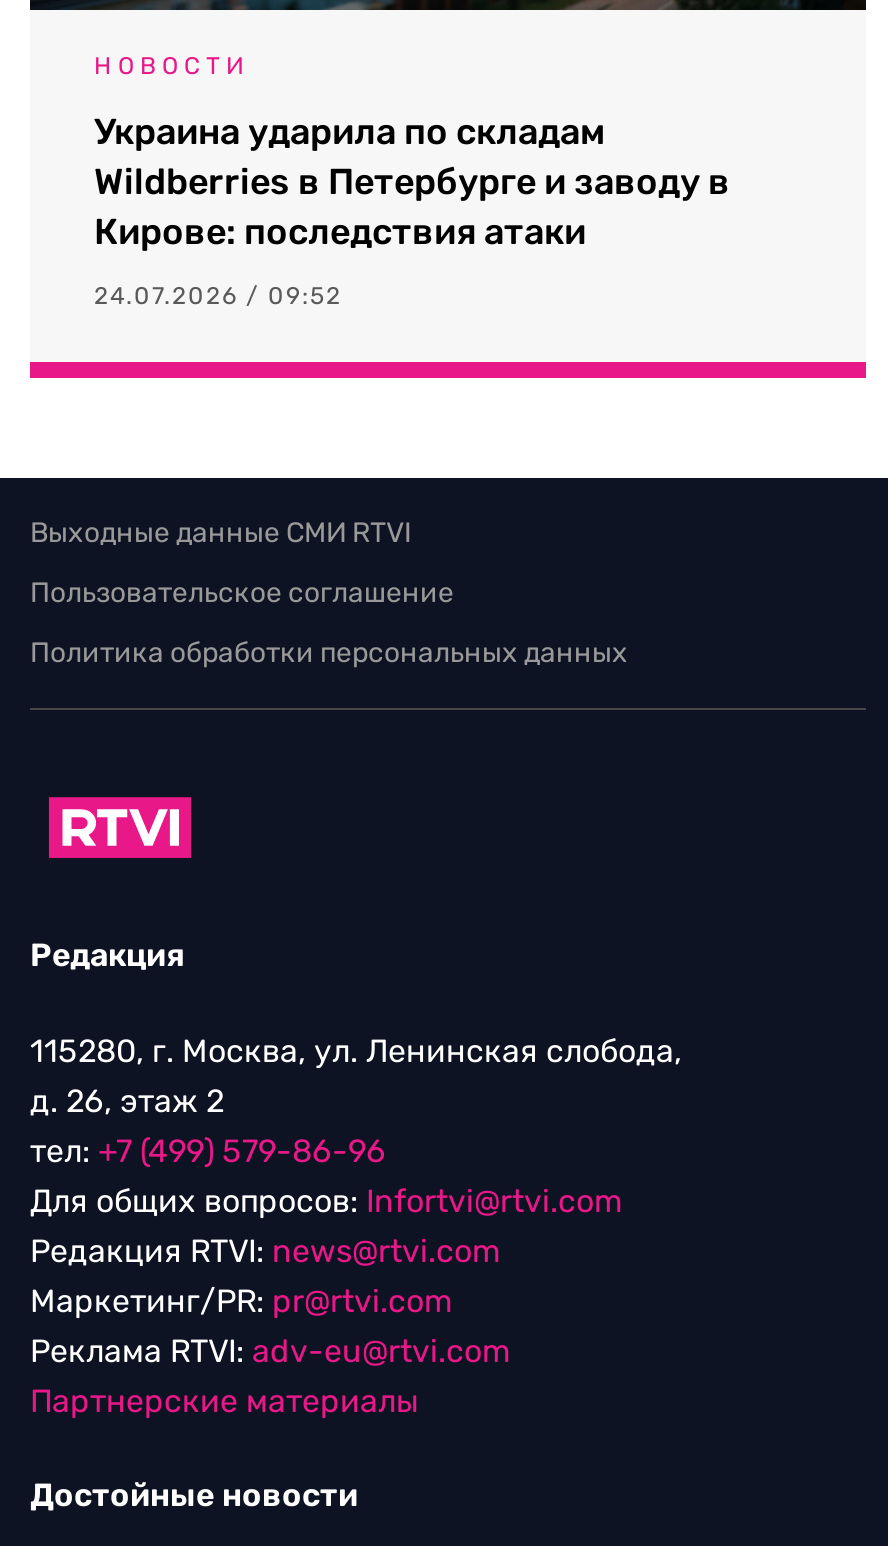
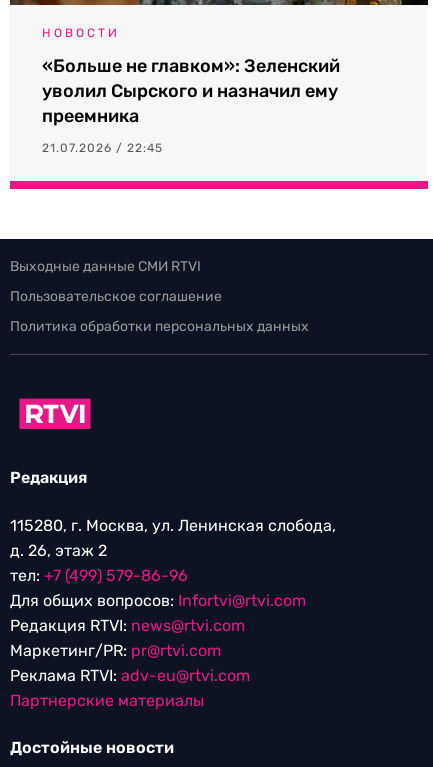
- Украина ударила по складам
- Wildberries в Петербурге и заводу в
- Кирове: последствия атаки
+ «Больше не главком»: Зеленский
+ уволил Сырского и назначил ему
+ преемника

- 24.07.2026 / 09:52
+ 21.07.2026 / 22:45
